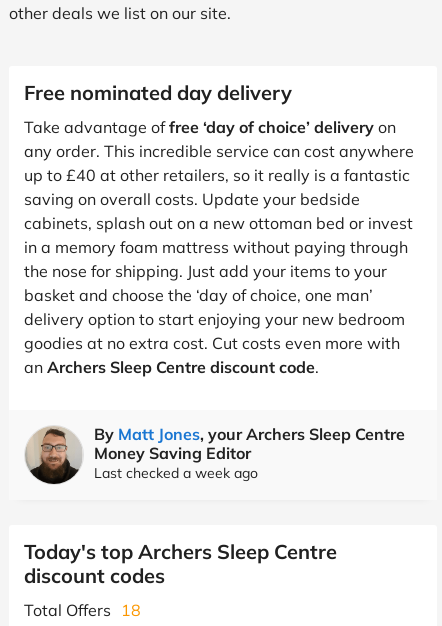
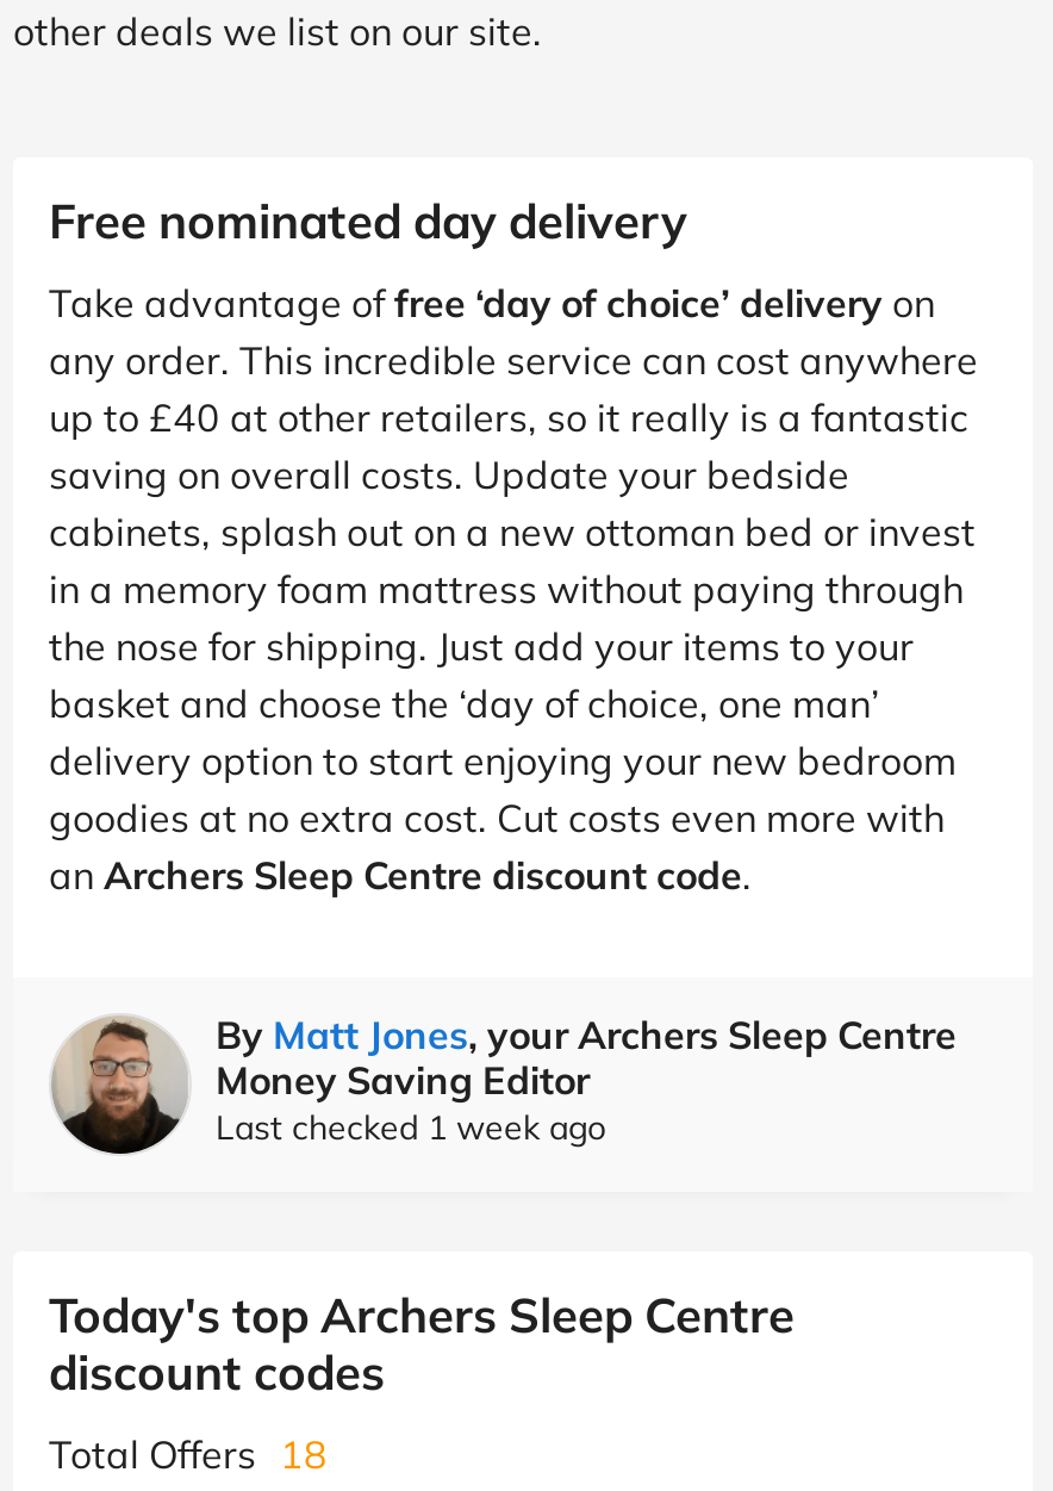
- Last checked a week ago
+ Last checked 1 week ago
